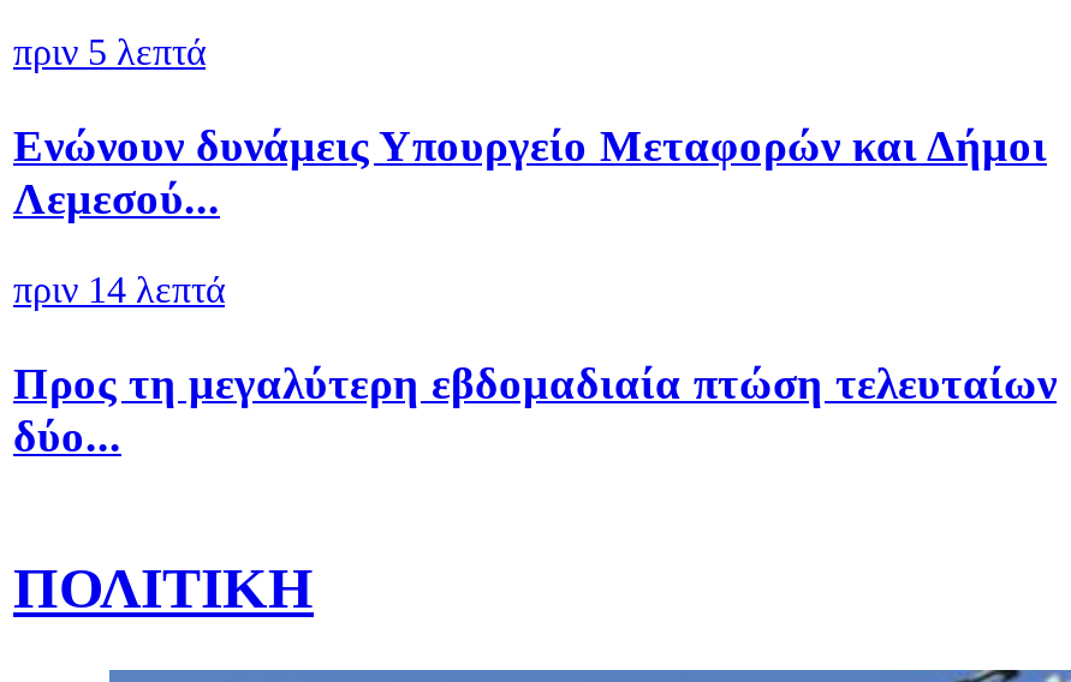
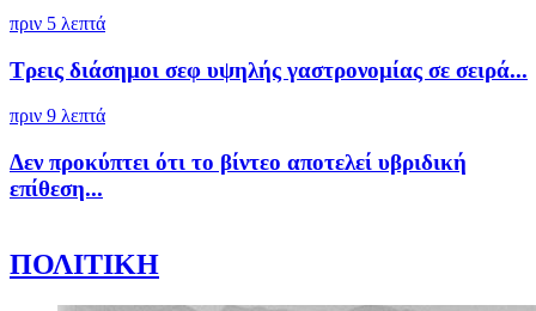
- Ενώνουν δυνάμεις Υπουργείο Μεταφορών και Δήμοι
- Λεμεσού...
+ Τρεις διάσημοι σεφ υψηλής γαστρονομίας σε σειρά...

- πριν 14 λεπτά
+ πριν 9 λεπτά

- Προς τη μεγαλύτερη εβδομαδιαία πτώση τελευταίων
- δύο...
+ Δεν προκύπτει ότι το βίντεο αποτελεί υβριδική
+ επίθεση...
